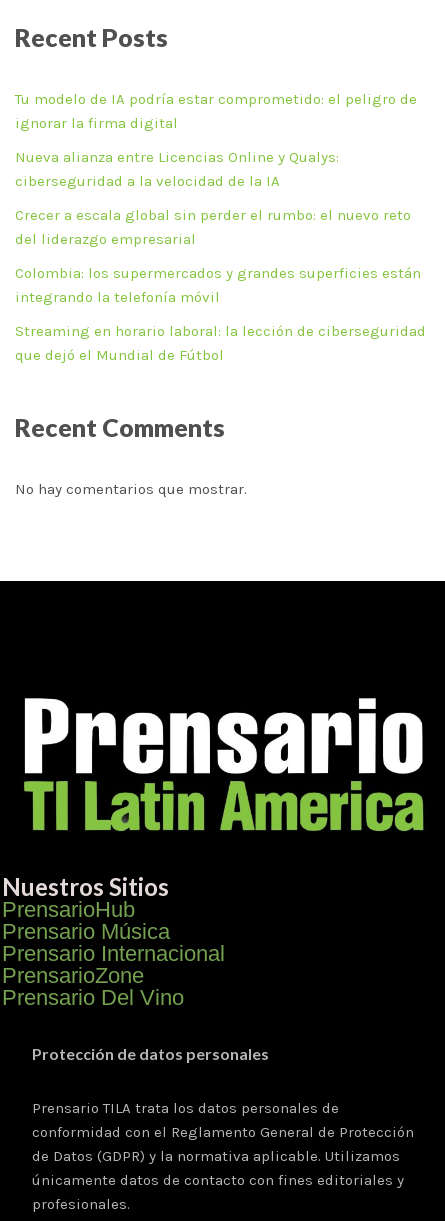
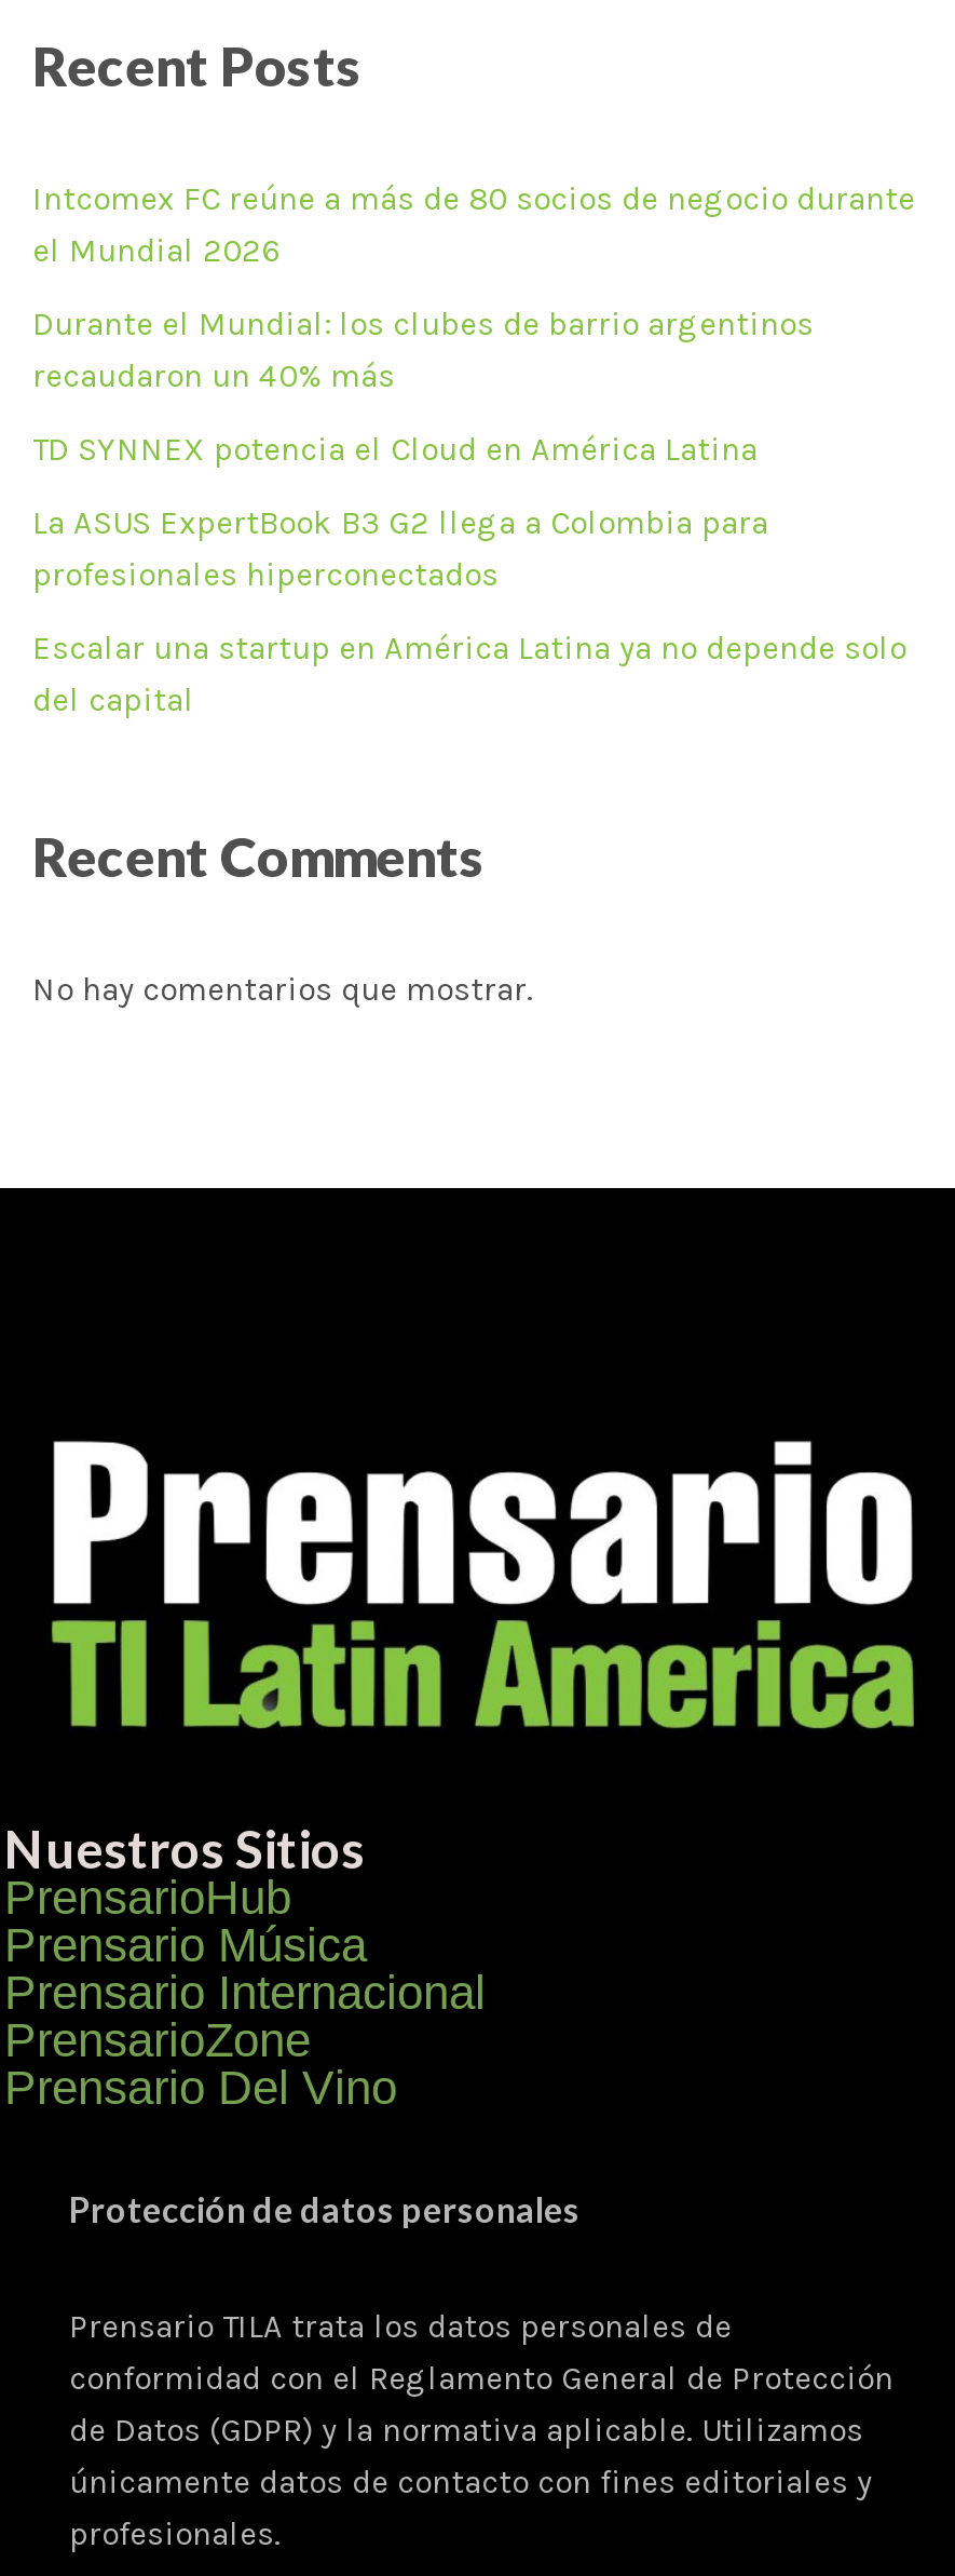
- Tu modelo de IA podría estar comprometido: el peligro de
- ignorar la firma digital
+ Intcomex FC reúne a más de 80 socios de negocio durante
+ el Mundial 2026

- Nueva alianza entre Licencias Online y Qualys:
- ciberseguridad a la velocidad de la IA
+ Durante el Mundial: los clubes de barrio argentinos
+ recaudaron un 40% más

- Crecer a escala global sin perder el rumbo: el nuevo reto
- del liderazgo empresarial
+ TD SYNNEX potencia el Cloud en América Latina

- Colombia: los supermercados y grandes superficies están
- integrando la telefonía móvil
+ La ASUS ExpertBook B3 G2 llega a Colombia para
+ profesionales hiperconectados

- Streaming en horario laboral: la lección de ciberseguridad
- que dejó el Mundial de Fútbol
+ Escalar una startup en América Latina ya no depende solo
+ del capital
